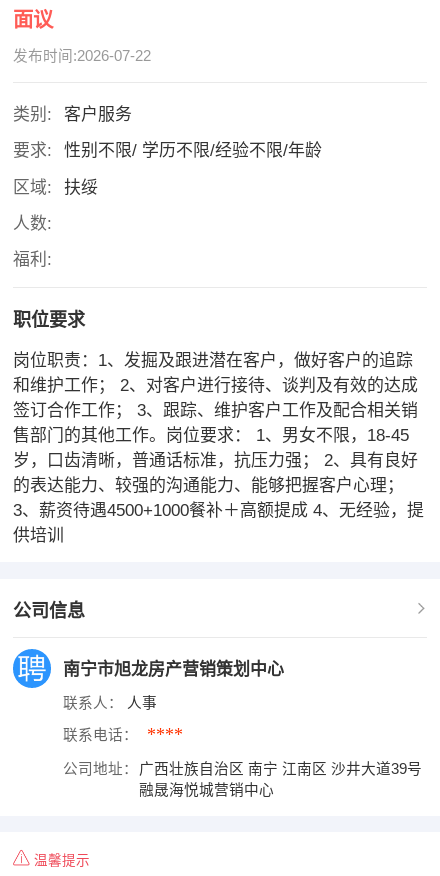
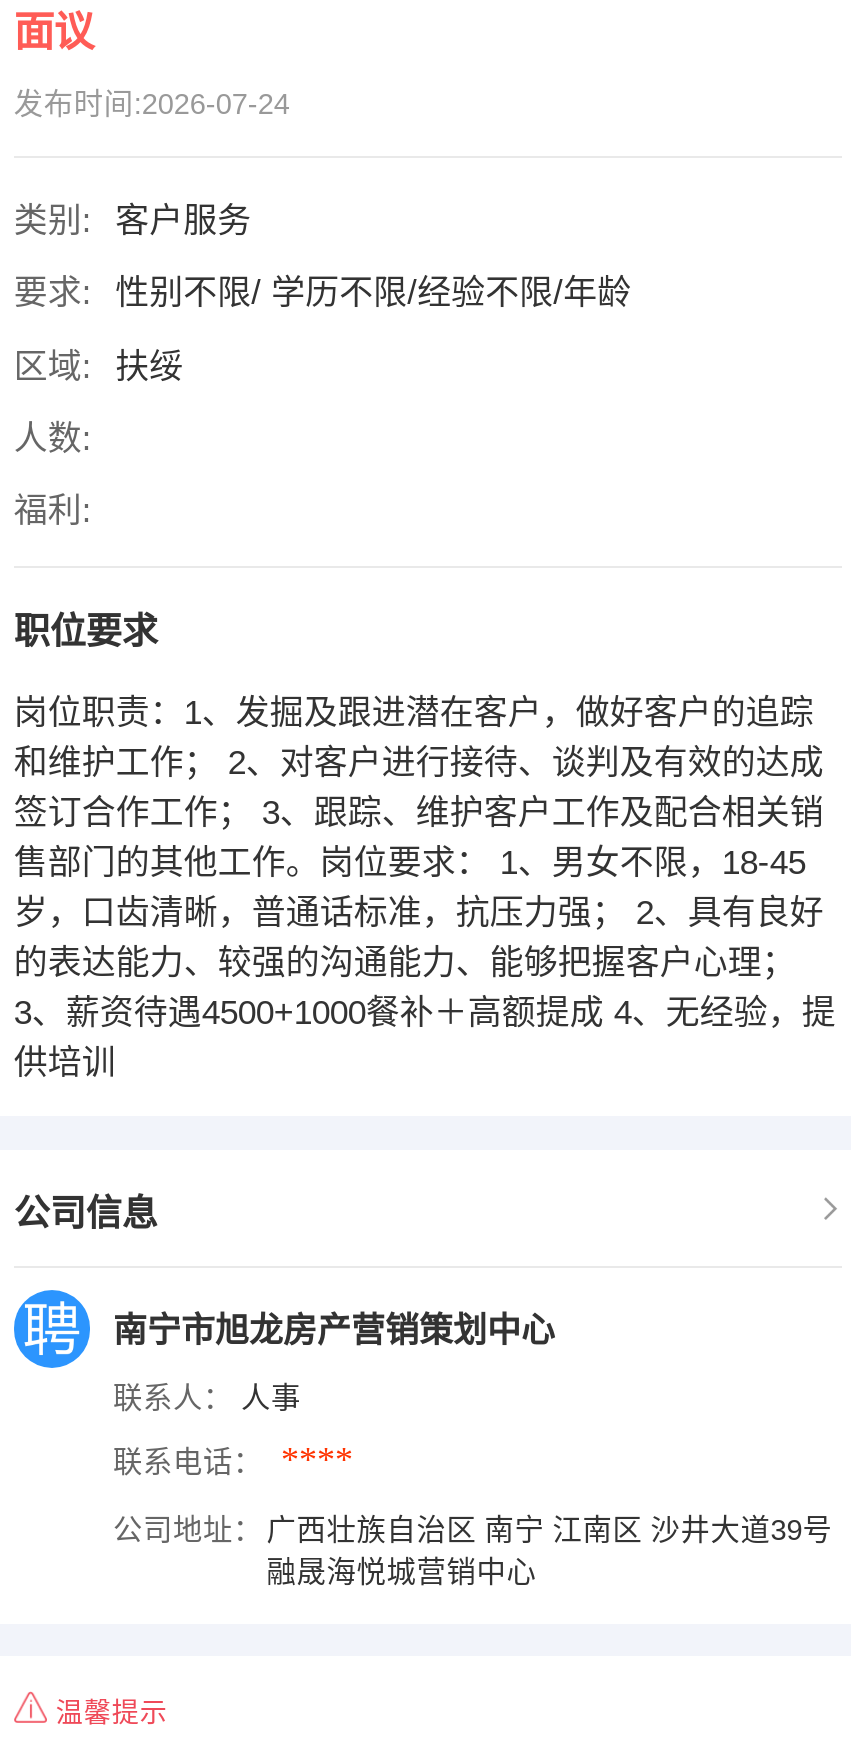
- 发布时间:2026-07-22
+ 发布时间:2026-07-24
